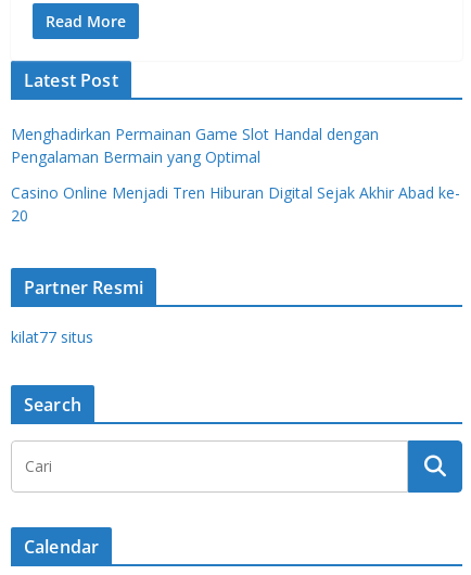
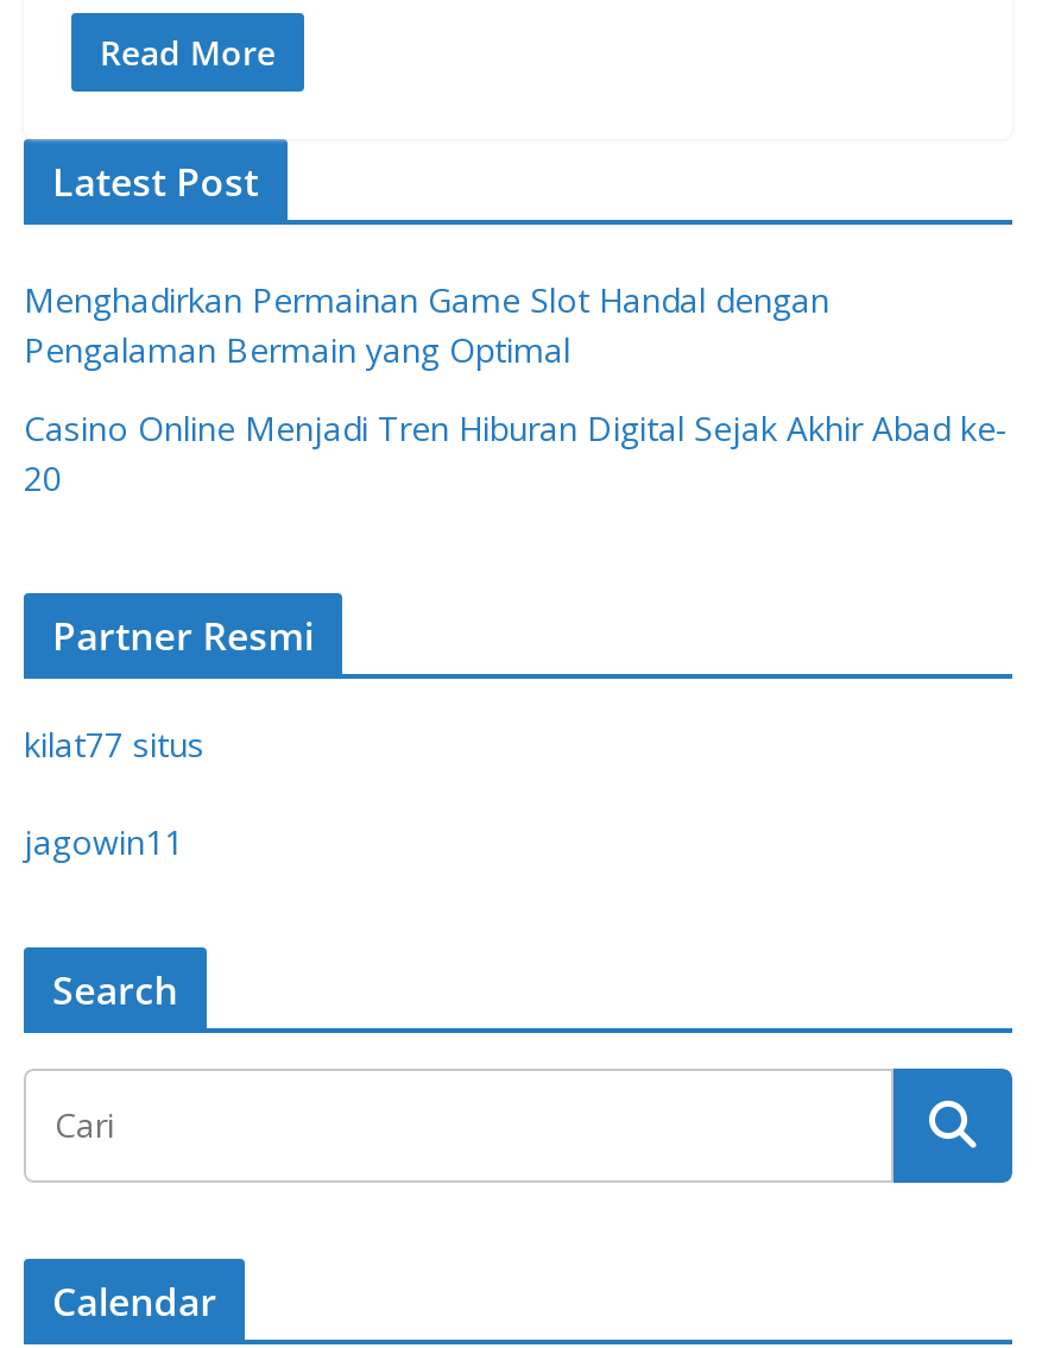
+ jagowin11
